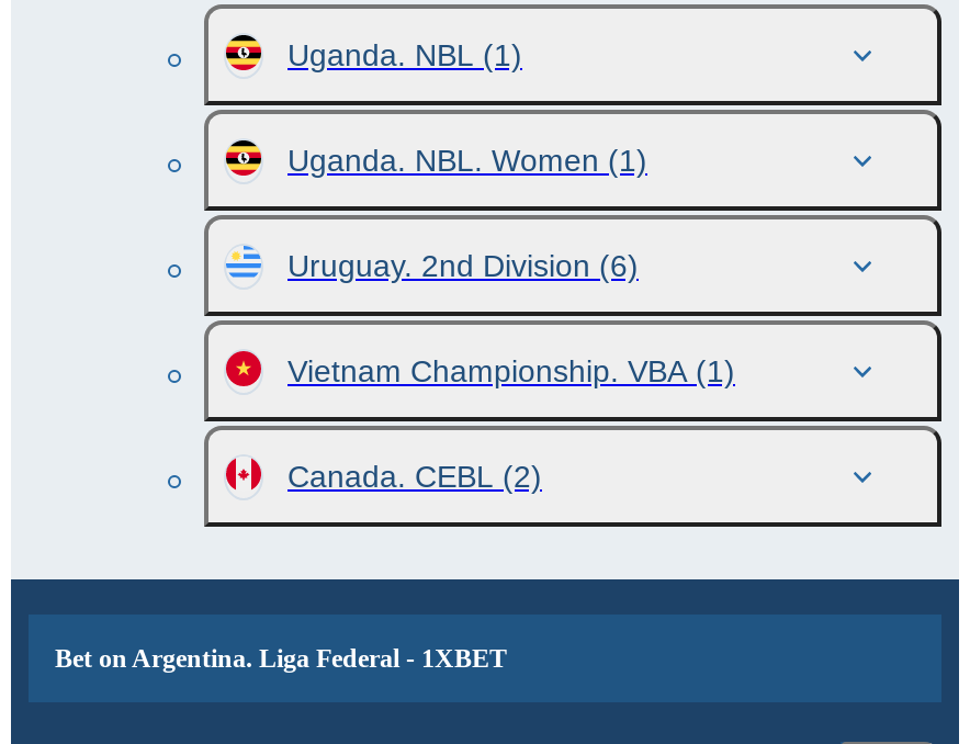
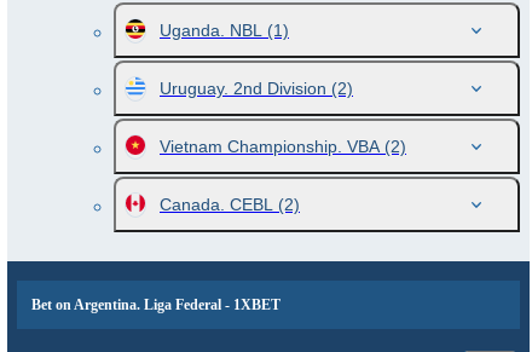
- Uganda. NBL. Women (1)
- Uruguay. 2nd Division (6)
- Vietnam Championship. VBA (1)
+ Uruguay. 2nd Division (2)
+ Vietnam Championship. VBA (2)
